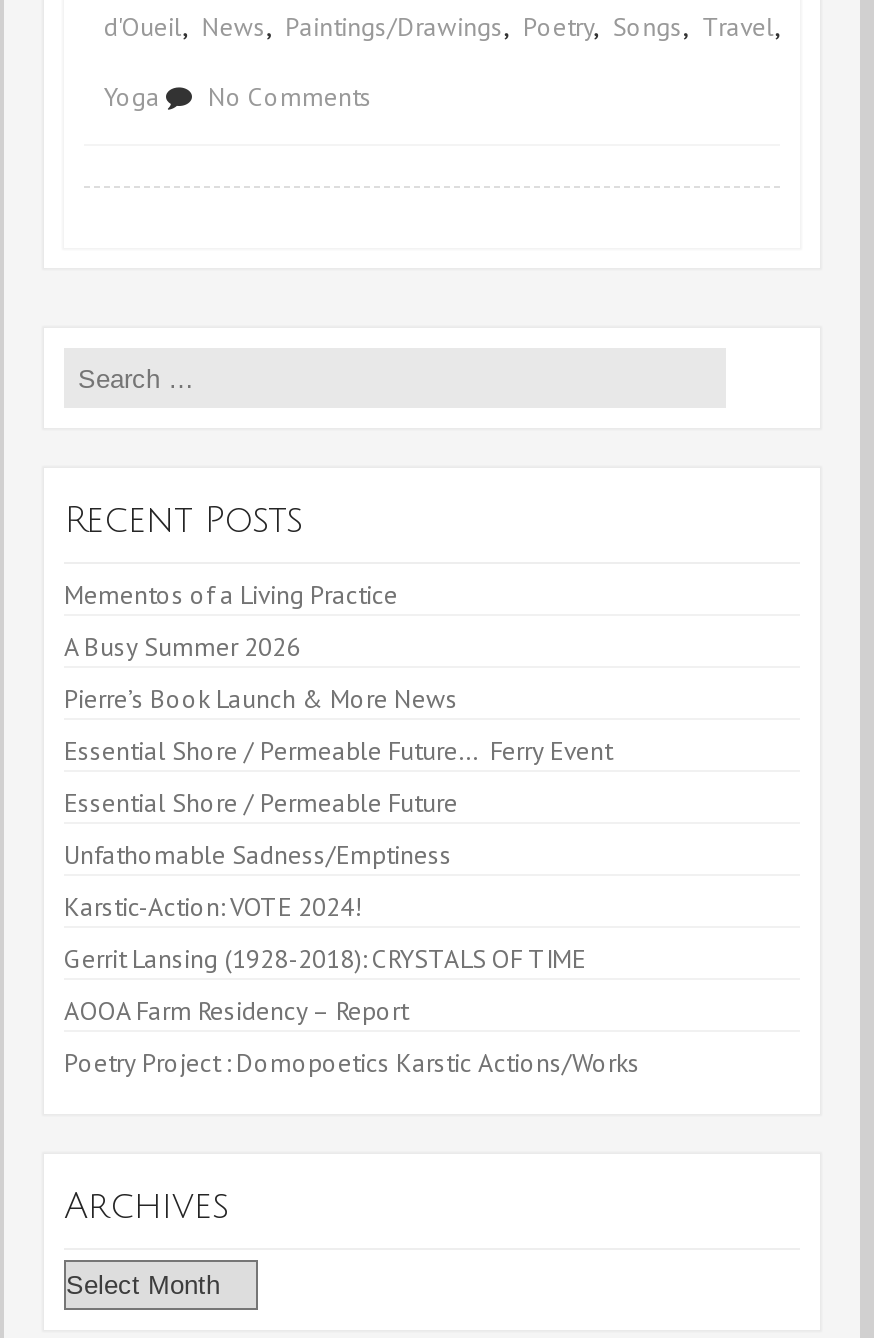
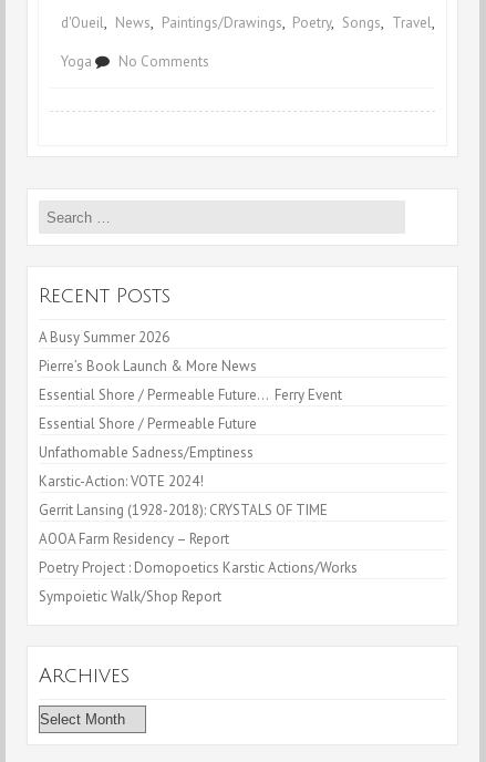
- Mementos of a Living Practice

moved up: A Busy Summer 2026 | Pierre’s Book Launch & More News | Essential Shore / Permeable Future… Ferry Event | ... | AOOA Farm Residency – Report | Poetry Project : Domopoetics Karstic Actions/Works

+ Sympoietic Walk/Shop Report
